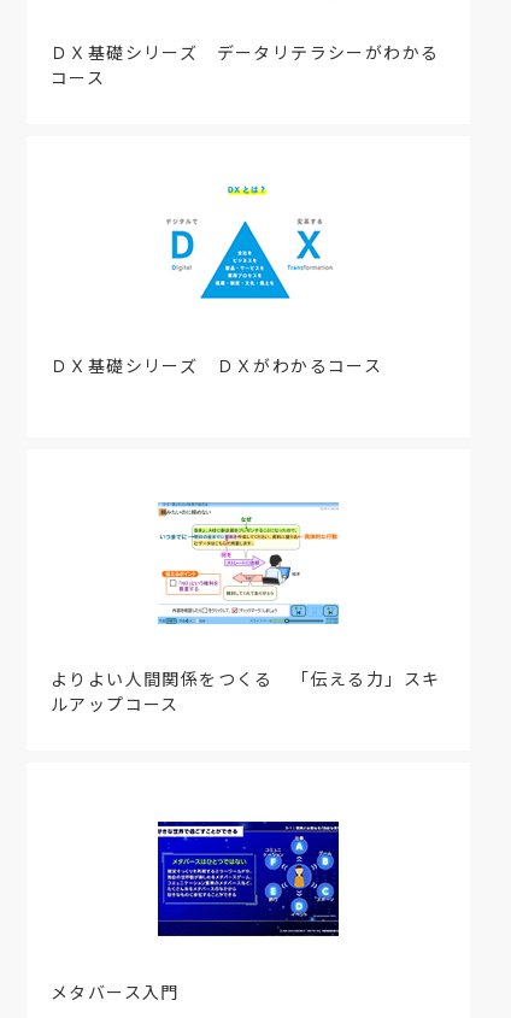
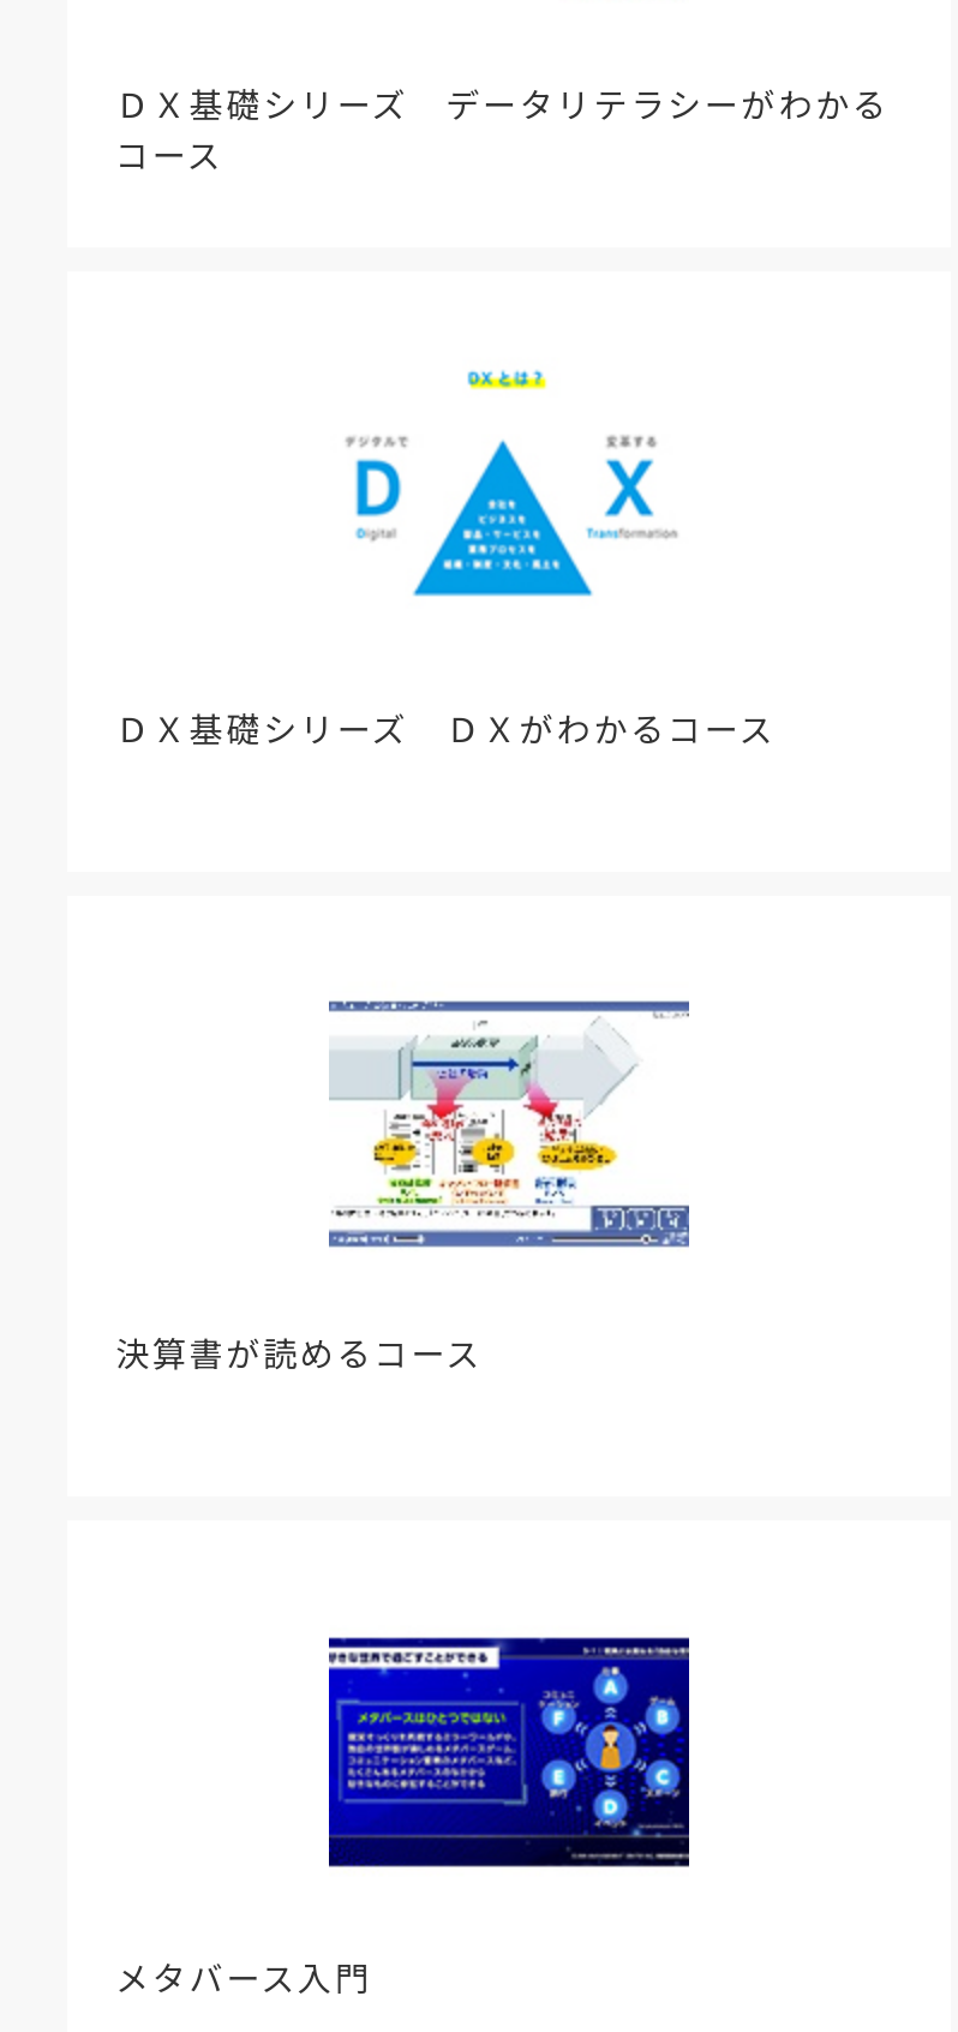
- [image]
- よりよい人間関係をつくる 「伝える力」スキ
- ルアップコース
+ [image]
+ 決算書が読めるコース
